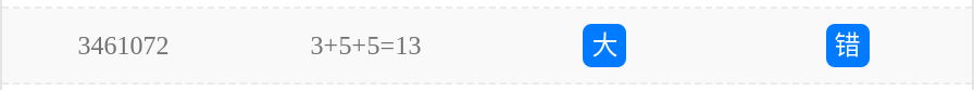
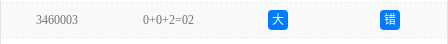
- 3461072
- 3+5+5=13
+ 3460003
+ 0+0+2=02
